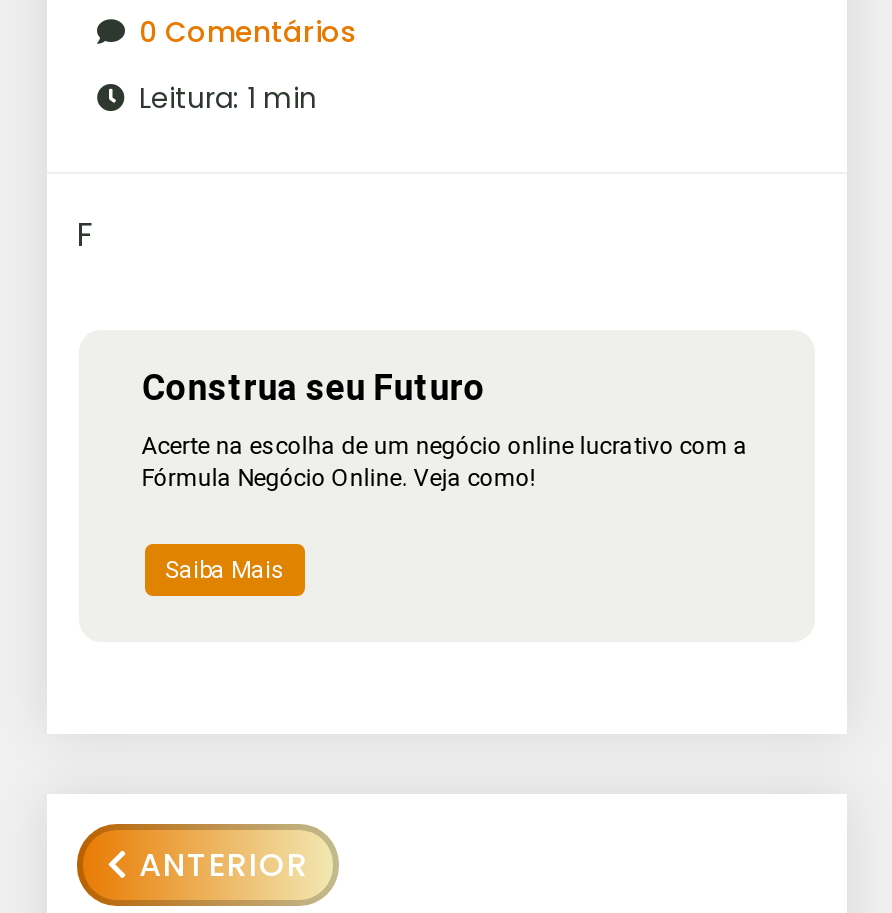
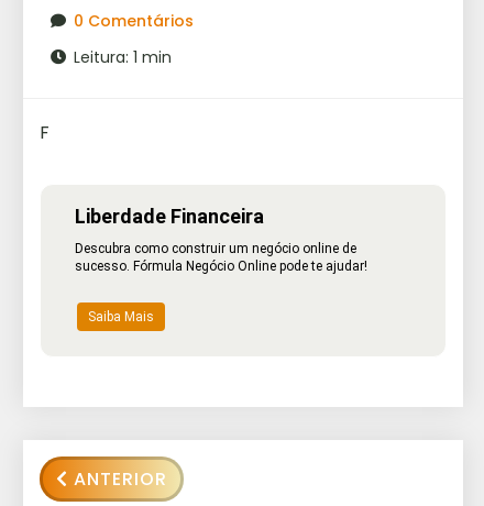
- Construa seu Futuro
+ Liberdade Financeira

- Acerte na escolha de um negócio online lucrativo com a
- Fórmula Negócio Online. Veja como!
+ Descubra como construir um negócio online de
+ sucesso. Fórmula Negócio Online pode te ajudar!
